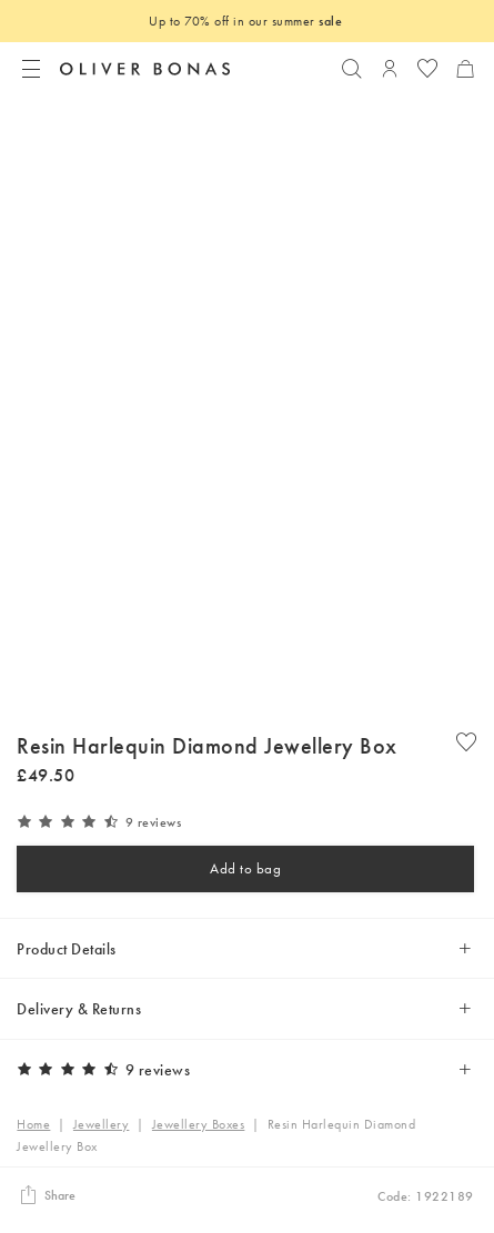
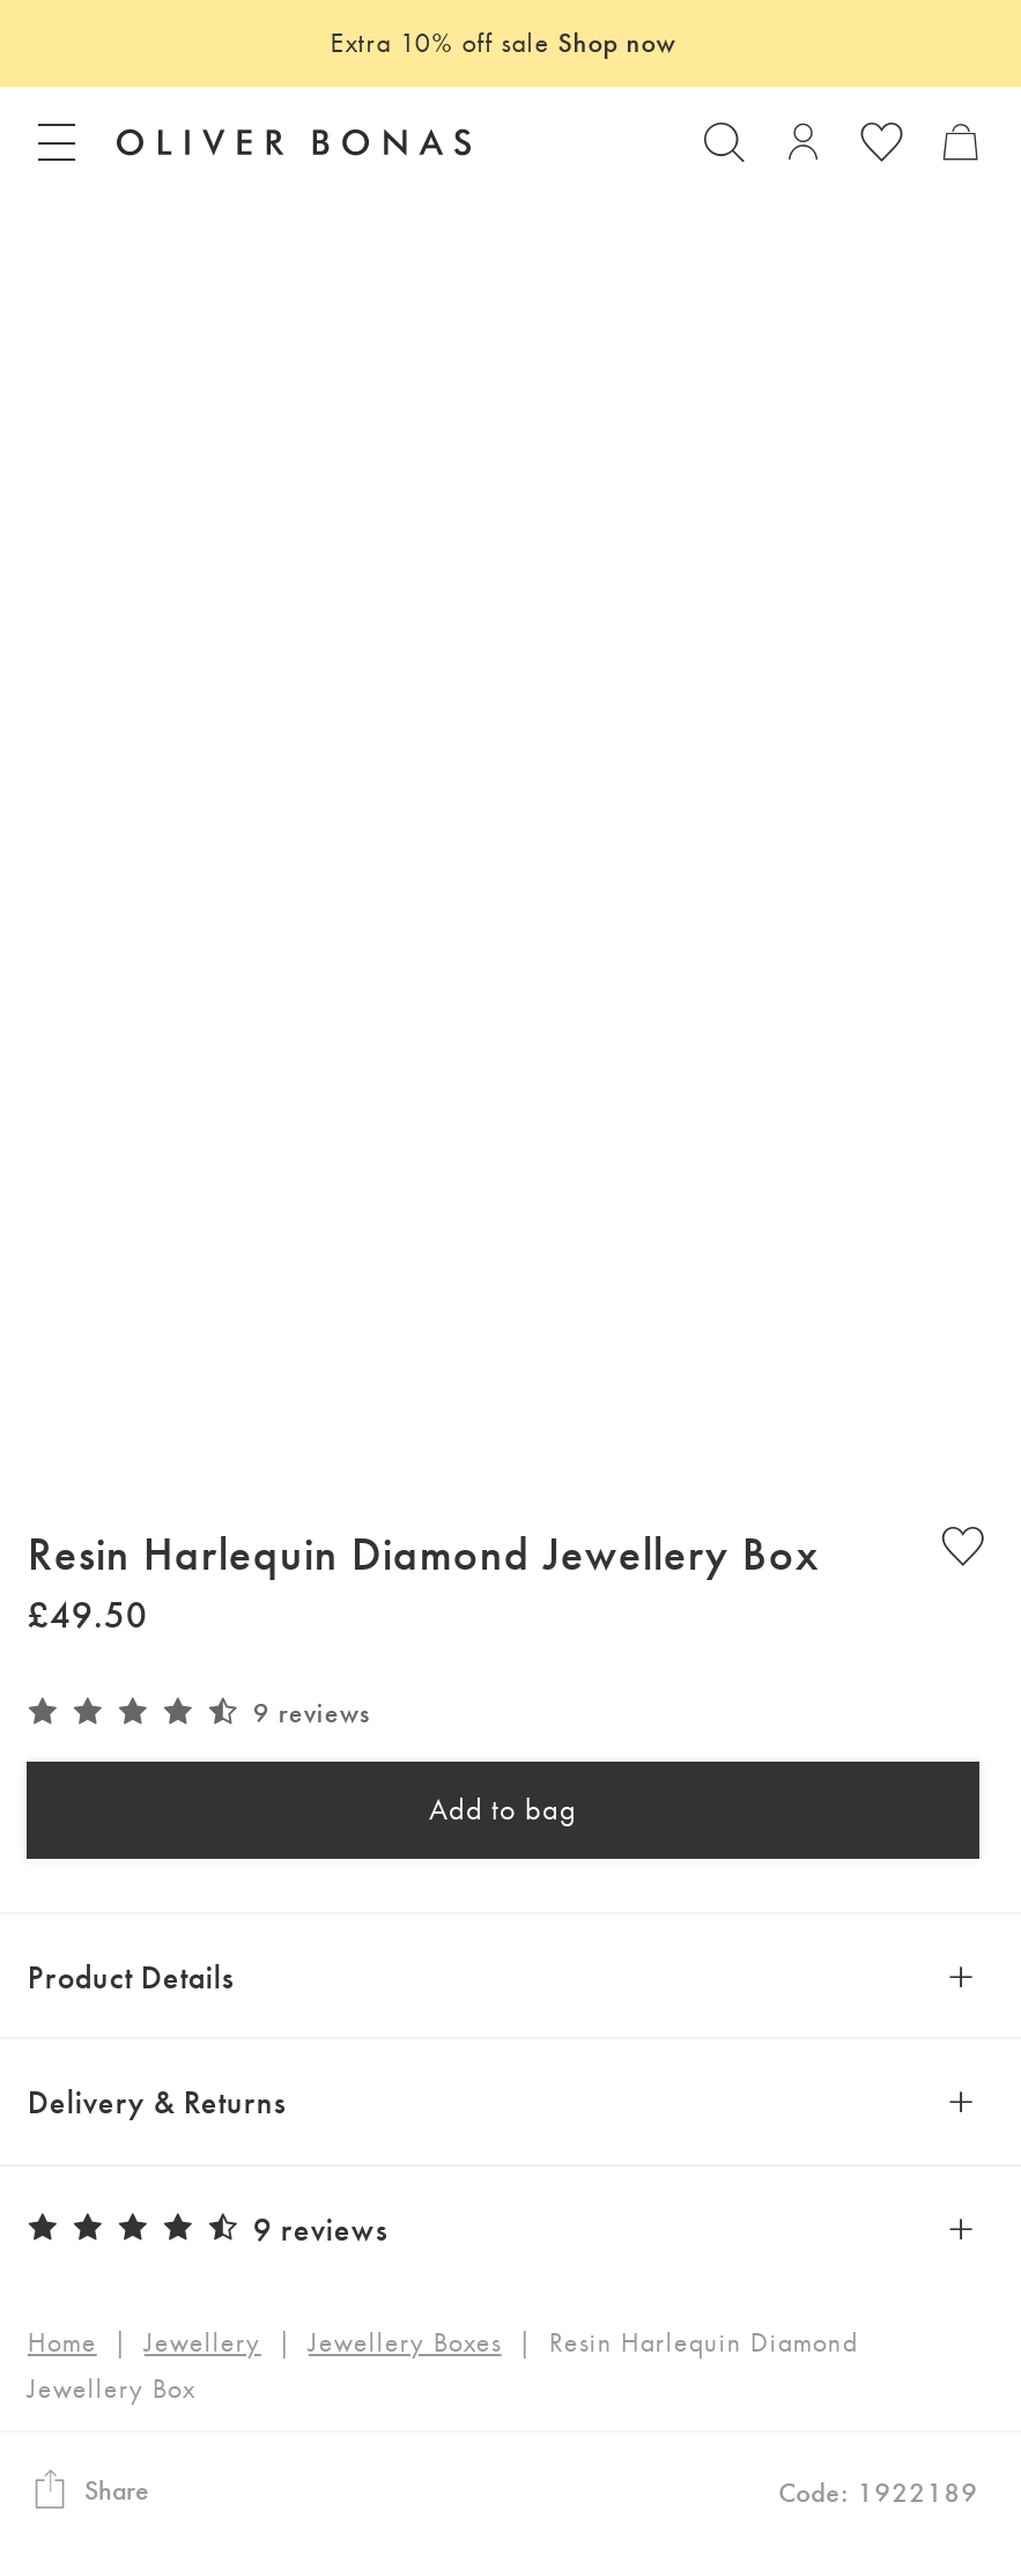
- Up to 70% off in our summer sale
+ Extra 10% off sale Shop now
